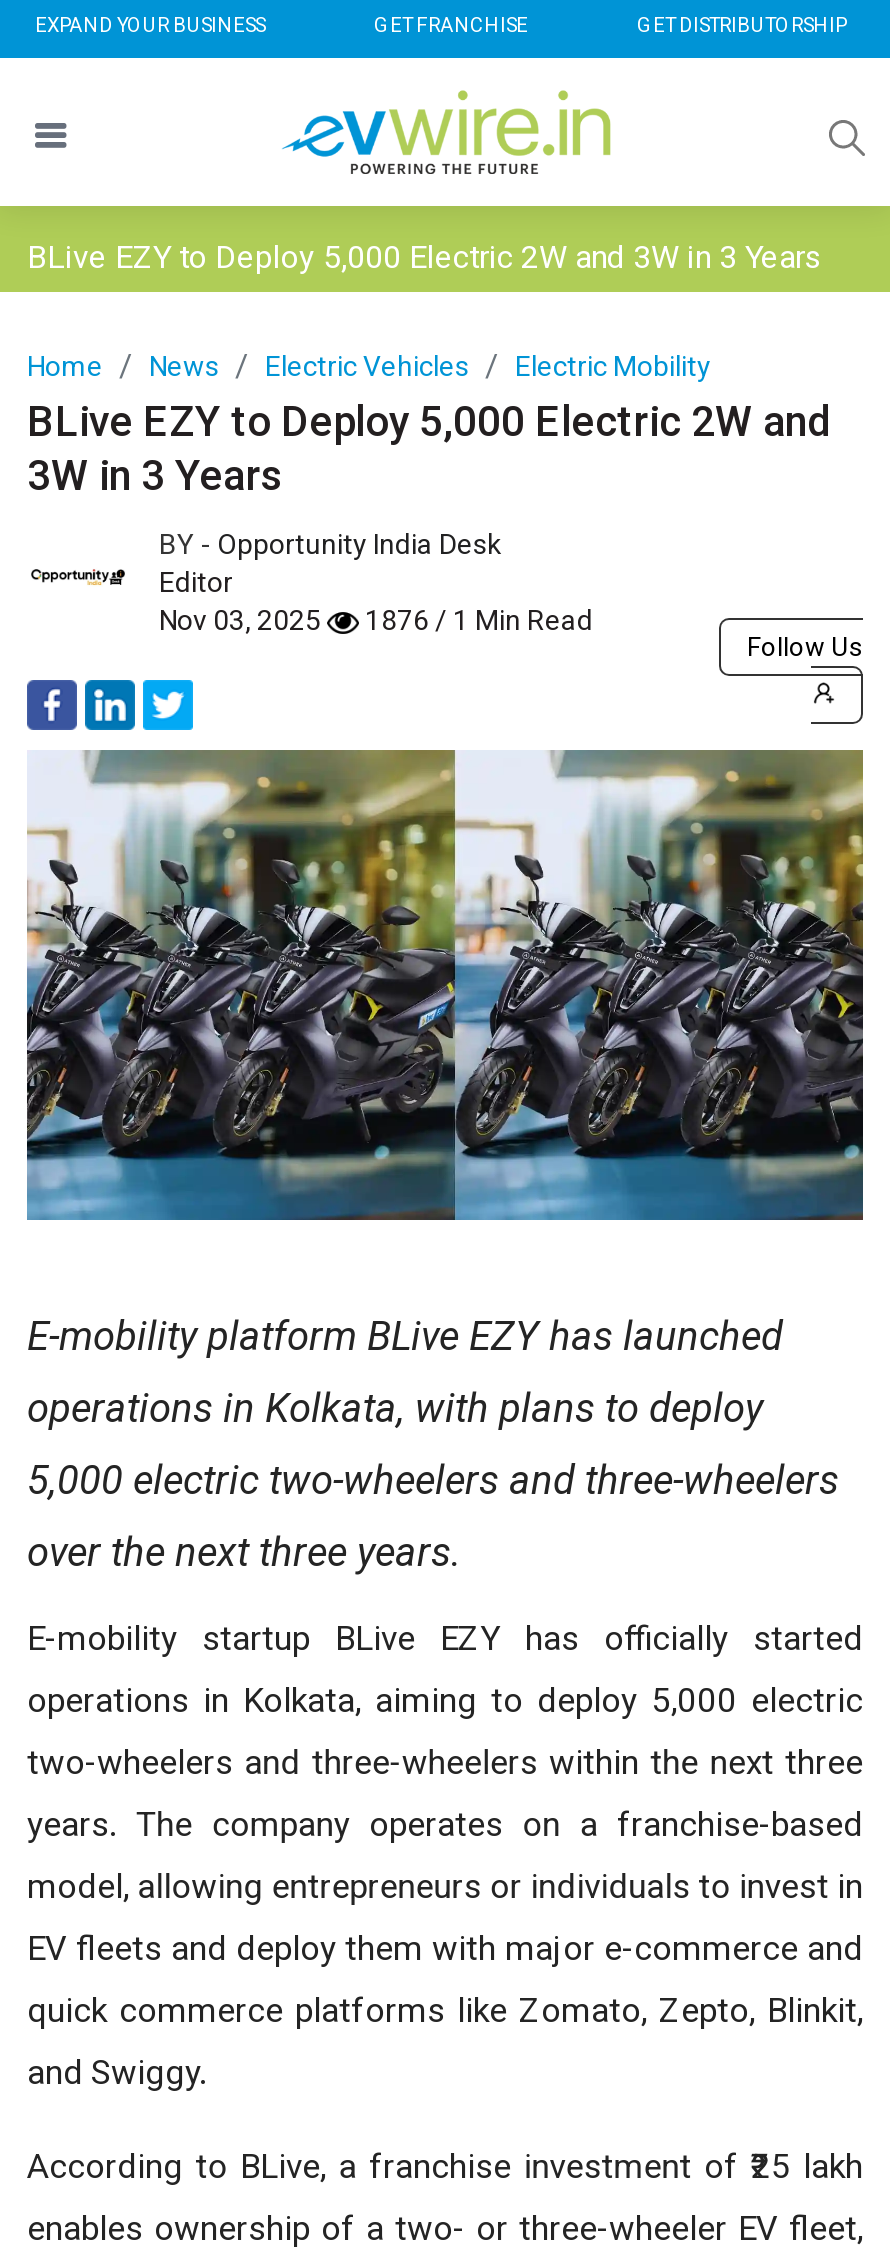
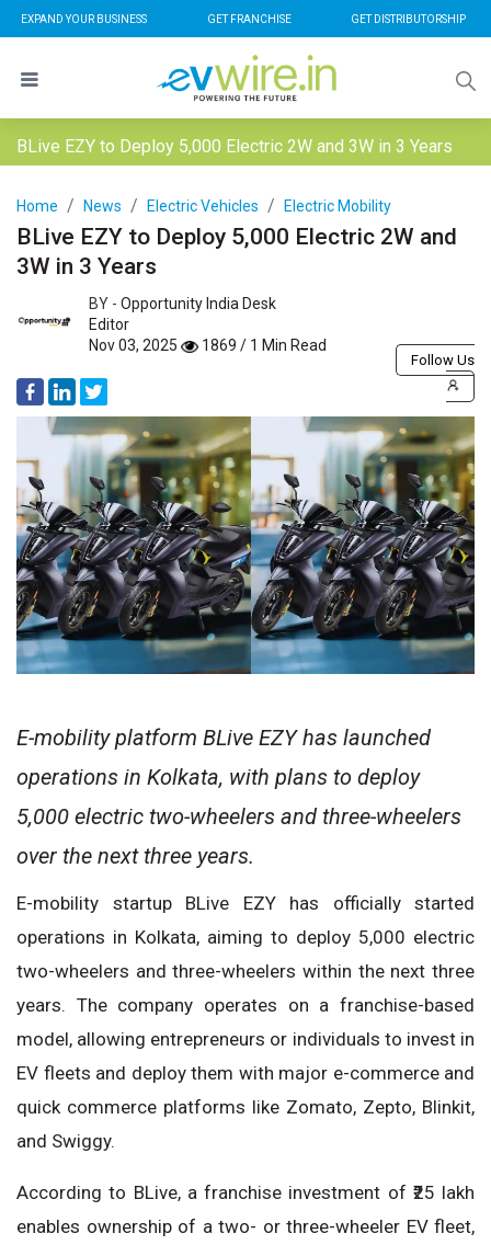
- Nov 03, 2025 1876 / 1 Min Read
+ Nov 03, 2025 1869 / 1 Min Read
